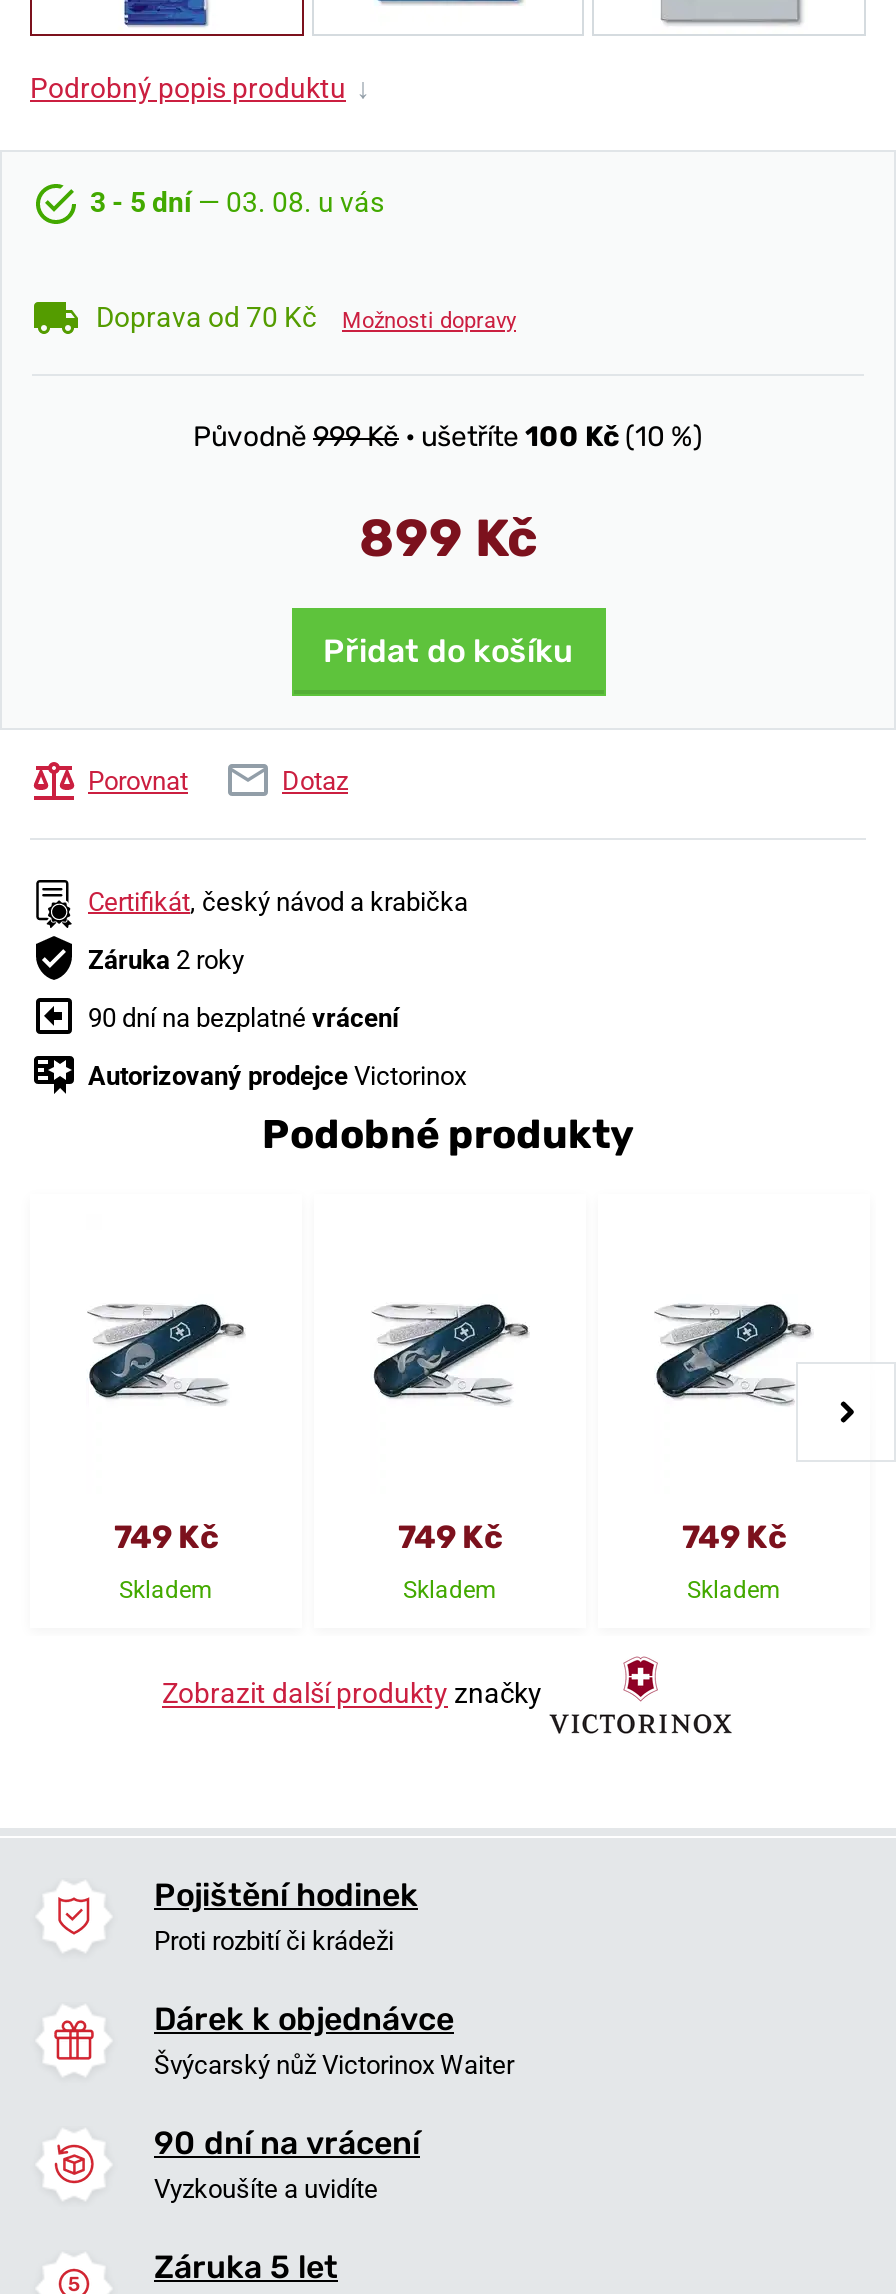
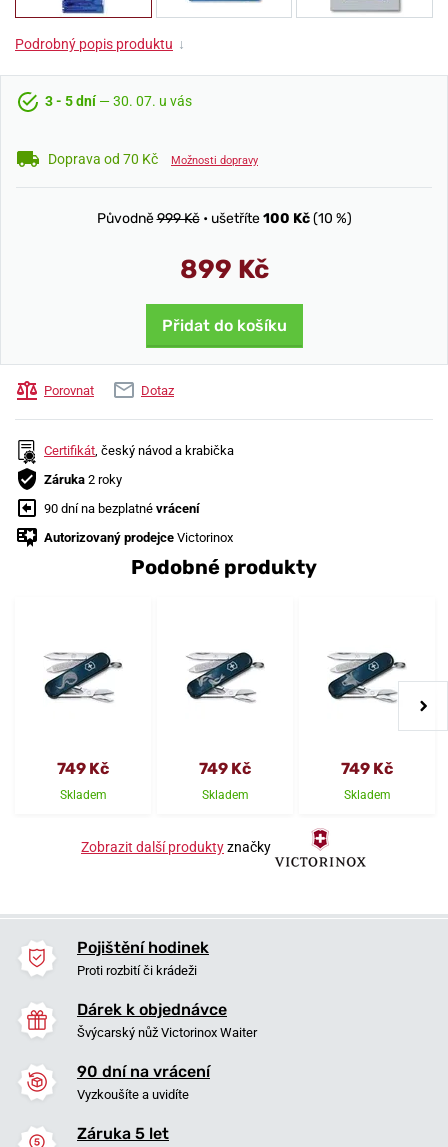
- 3 - 5 dní — 03. 08. u vás
+ 3 - 5 dní — 30. 07. u vás
